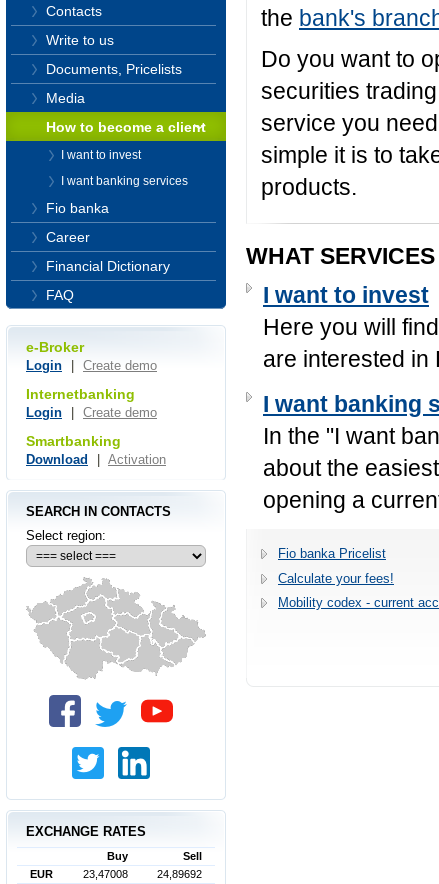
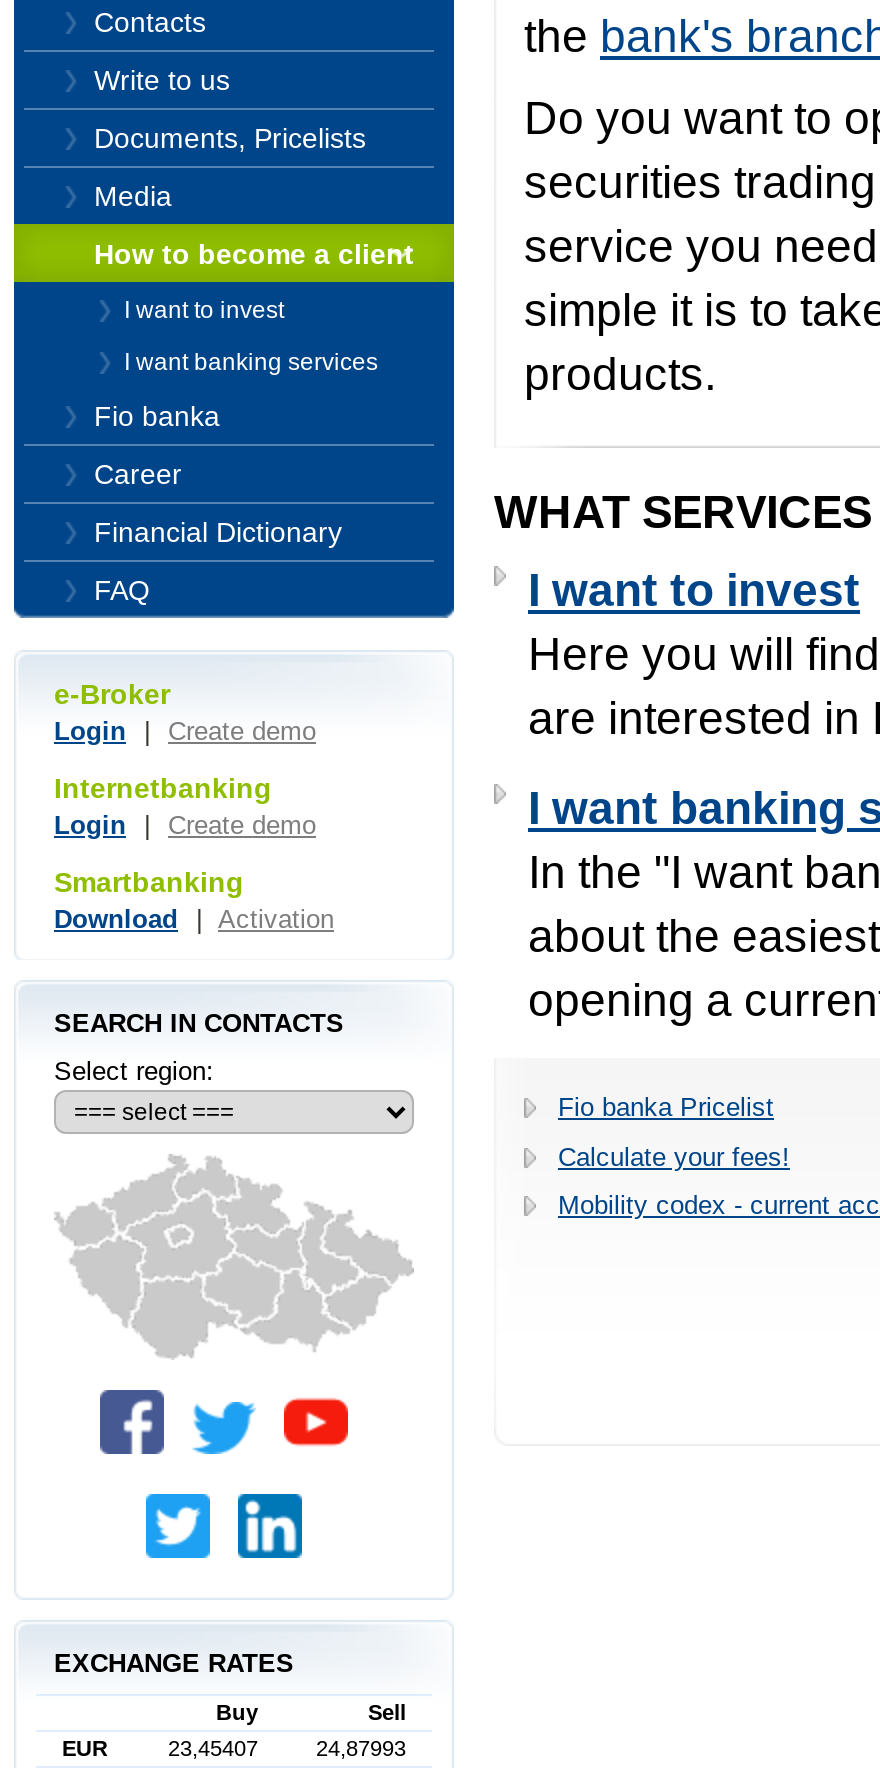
- 23,47008
+ 23,45407

- 24,89692
+ 24,87993
